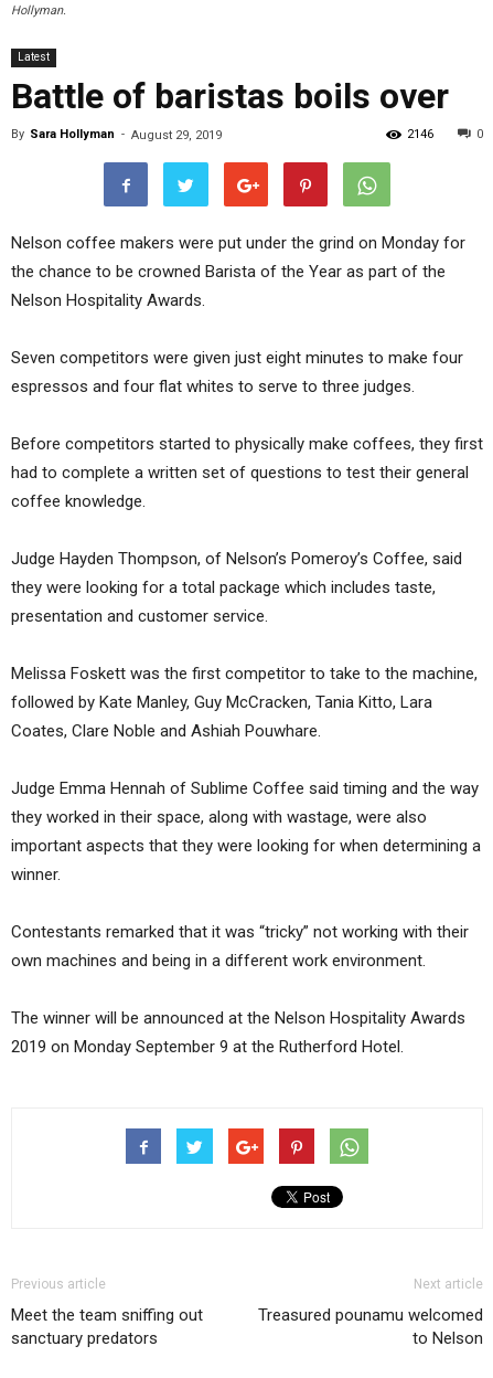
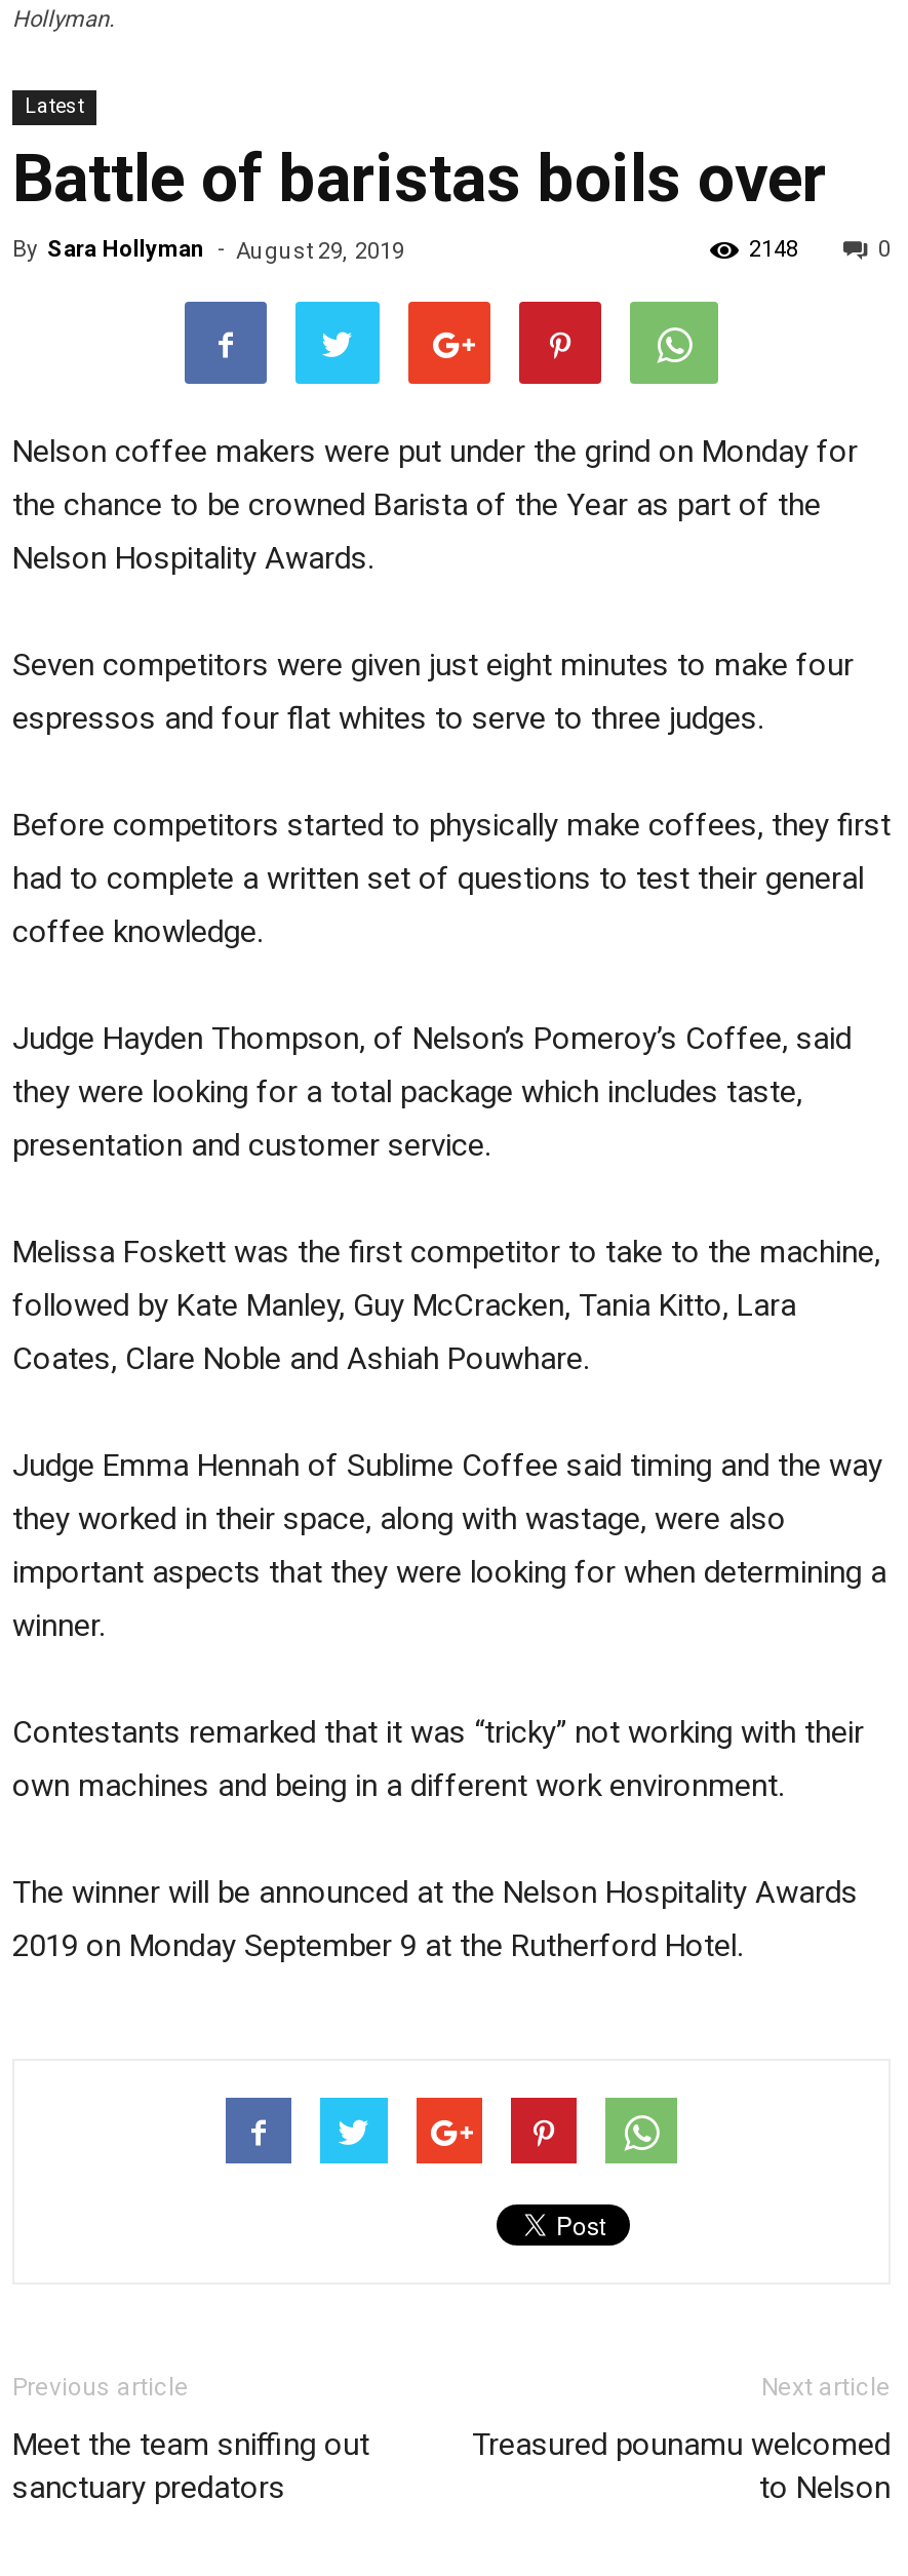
- 2146
+ 2148
